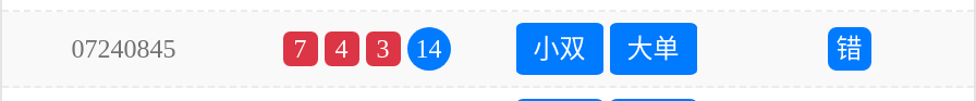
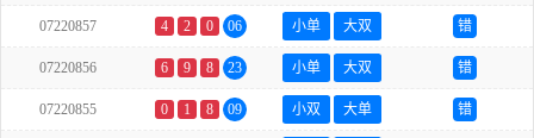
- 07240845
- 7
+ 07220857

- 3
- 14
+ 2
+ 0
+ 06
+ 小单
+ 大双
+ 错
+ 07220856
+ 6
+ 9
+ 8
+ 23
+ 小单
+ 大双
+ 错
+ 07220855
+ 0
+ 1
+ 8
+ 09
